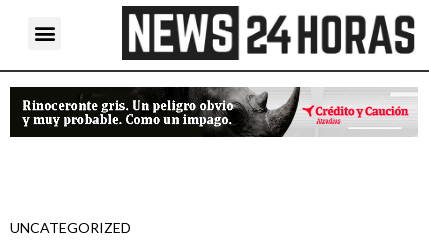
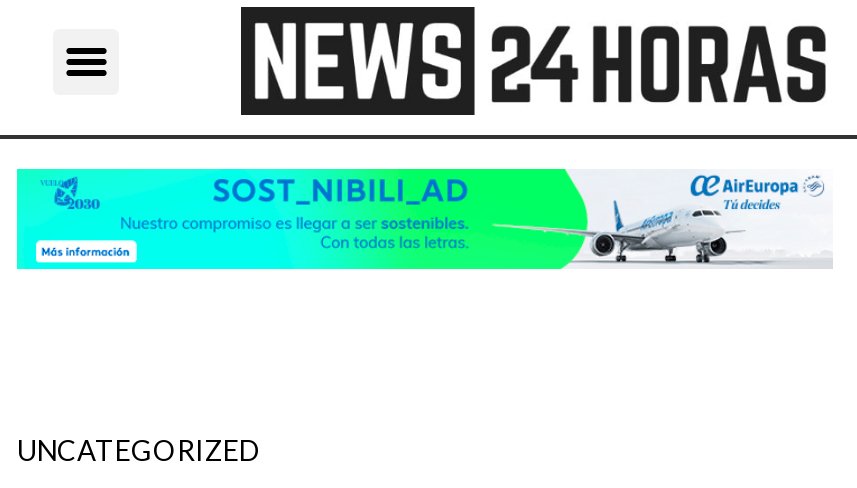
- [image]
+ [image]
